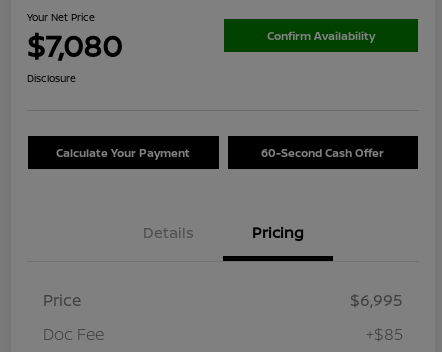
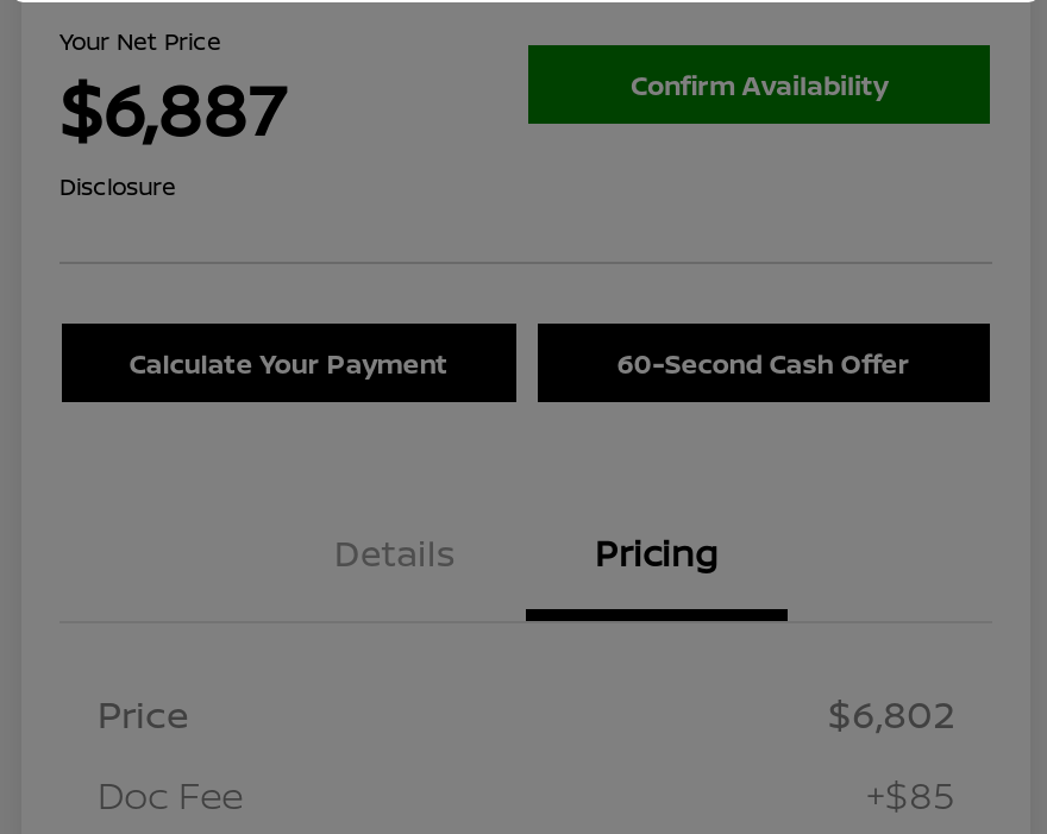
- $7,080
+ $6,887

- $6,995
+ $6,802
